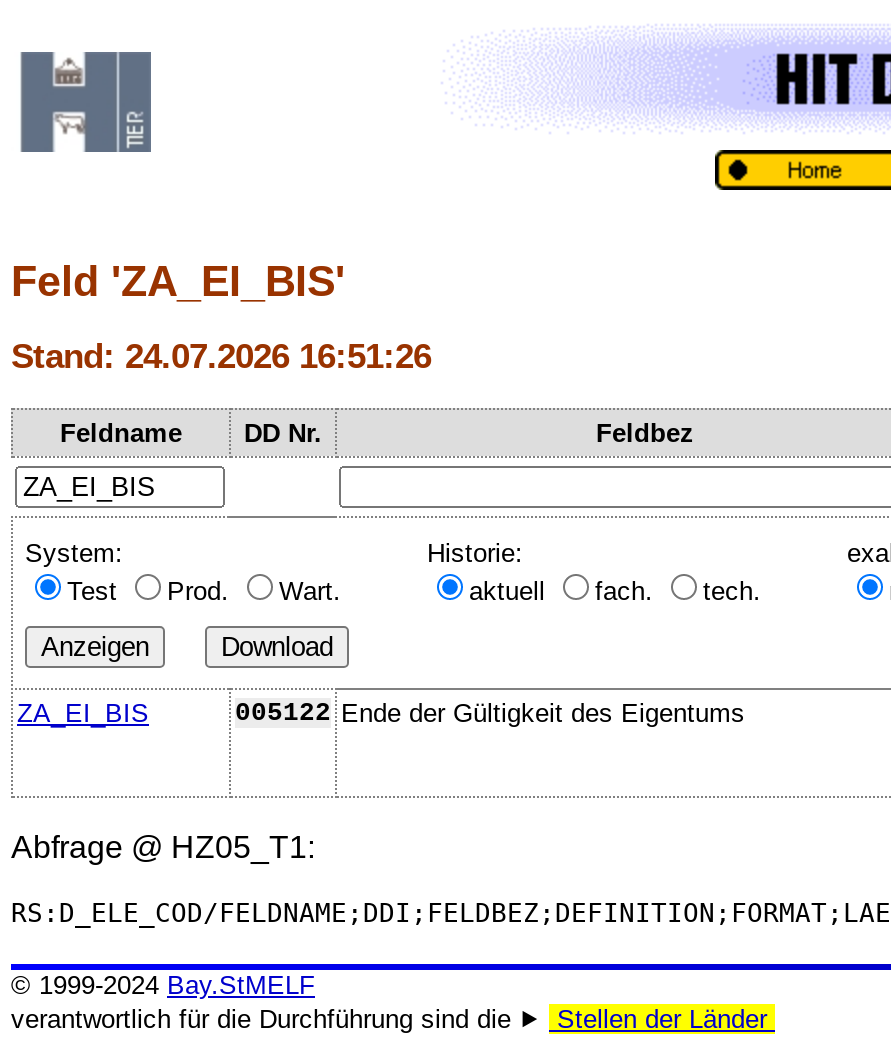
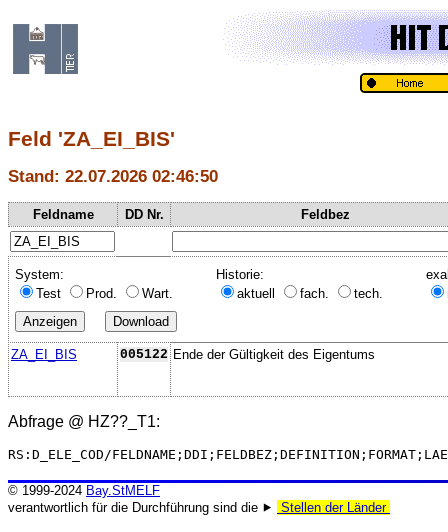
- Stand: 24.07.2026 16:51:26
+ Stand: 22.07.2026 02:46:50

- Abfrage @ HZ05_T1:
+ Abfrage @ HZ??_T1:
